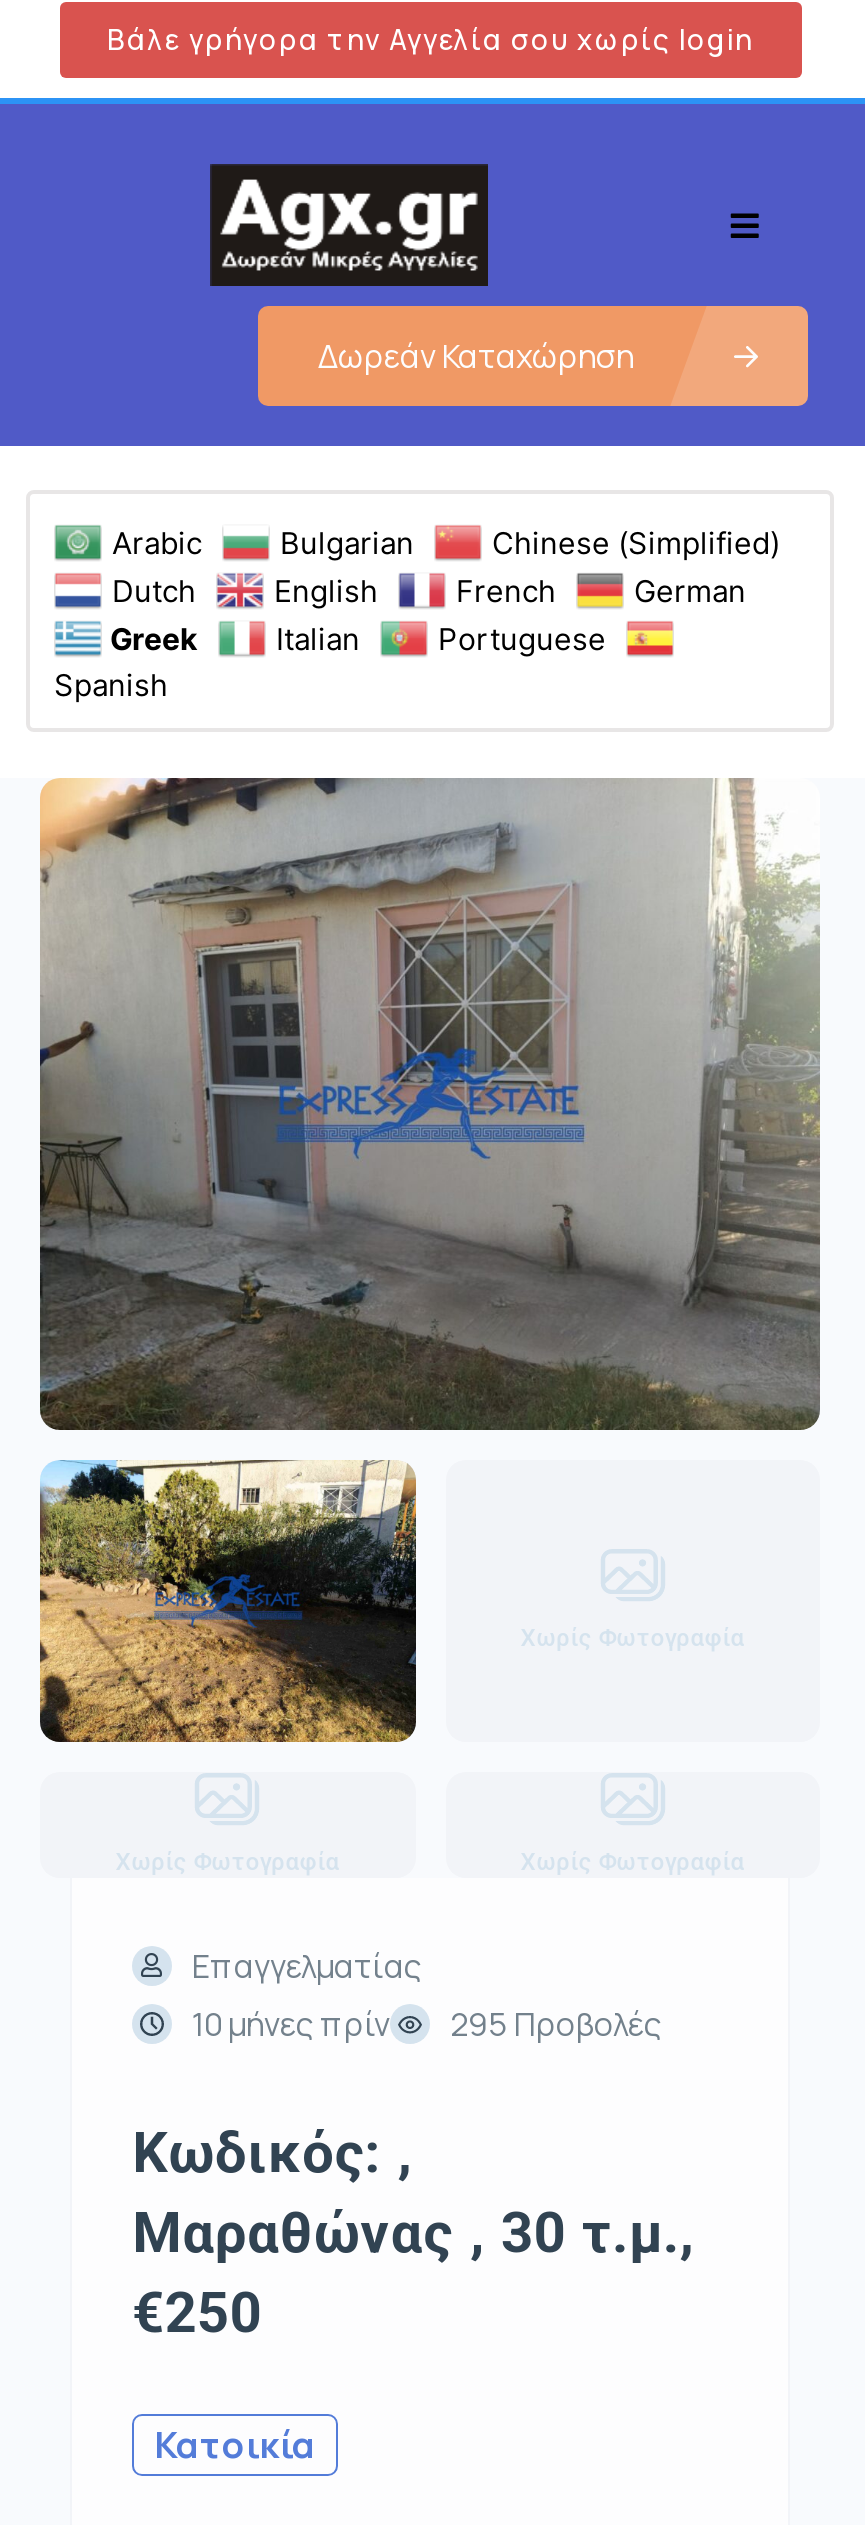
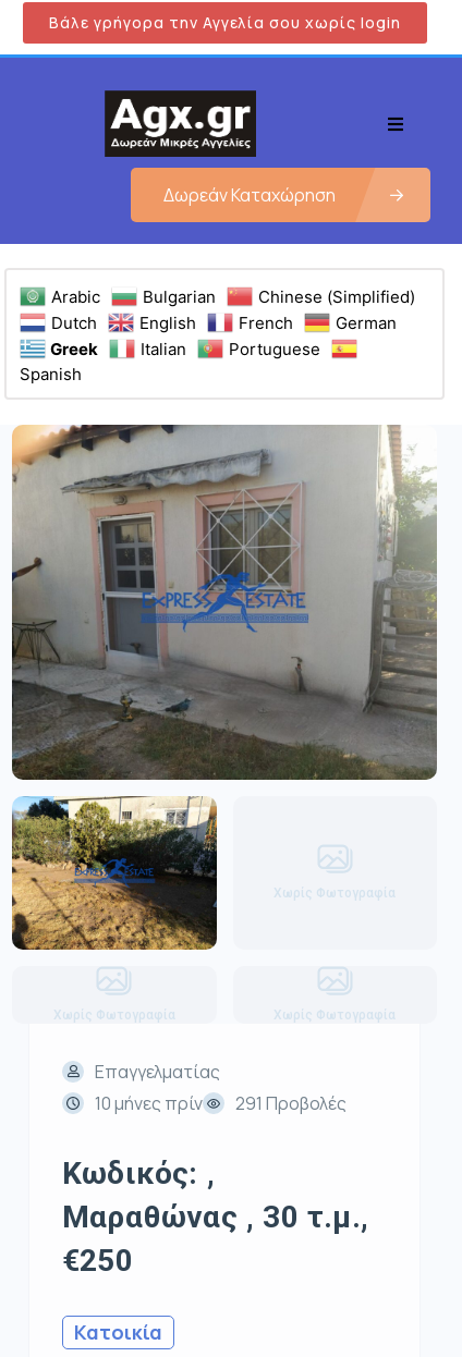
- 10 μήνες πρίν 295 Προβολές
+ 10 μήνες πρίν 291 Προβολές
